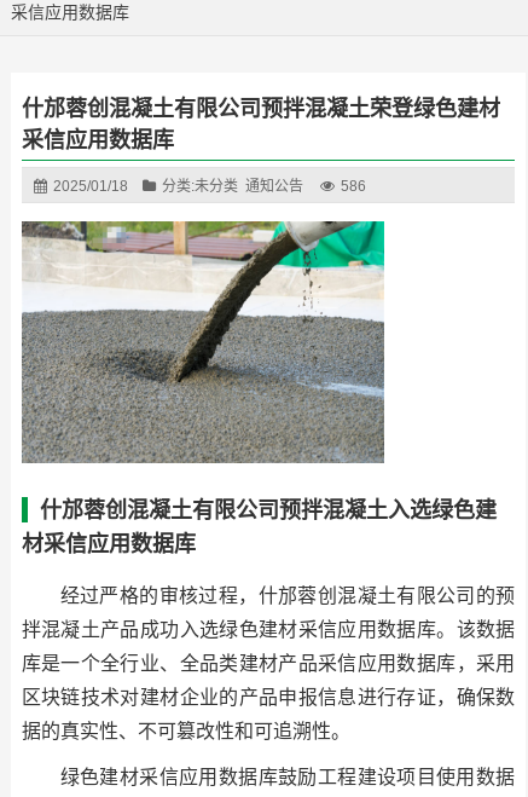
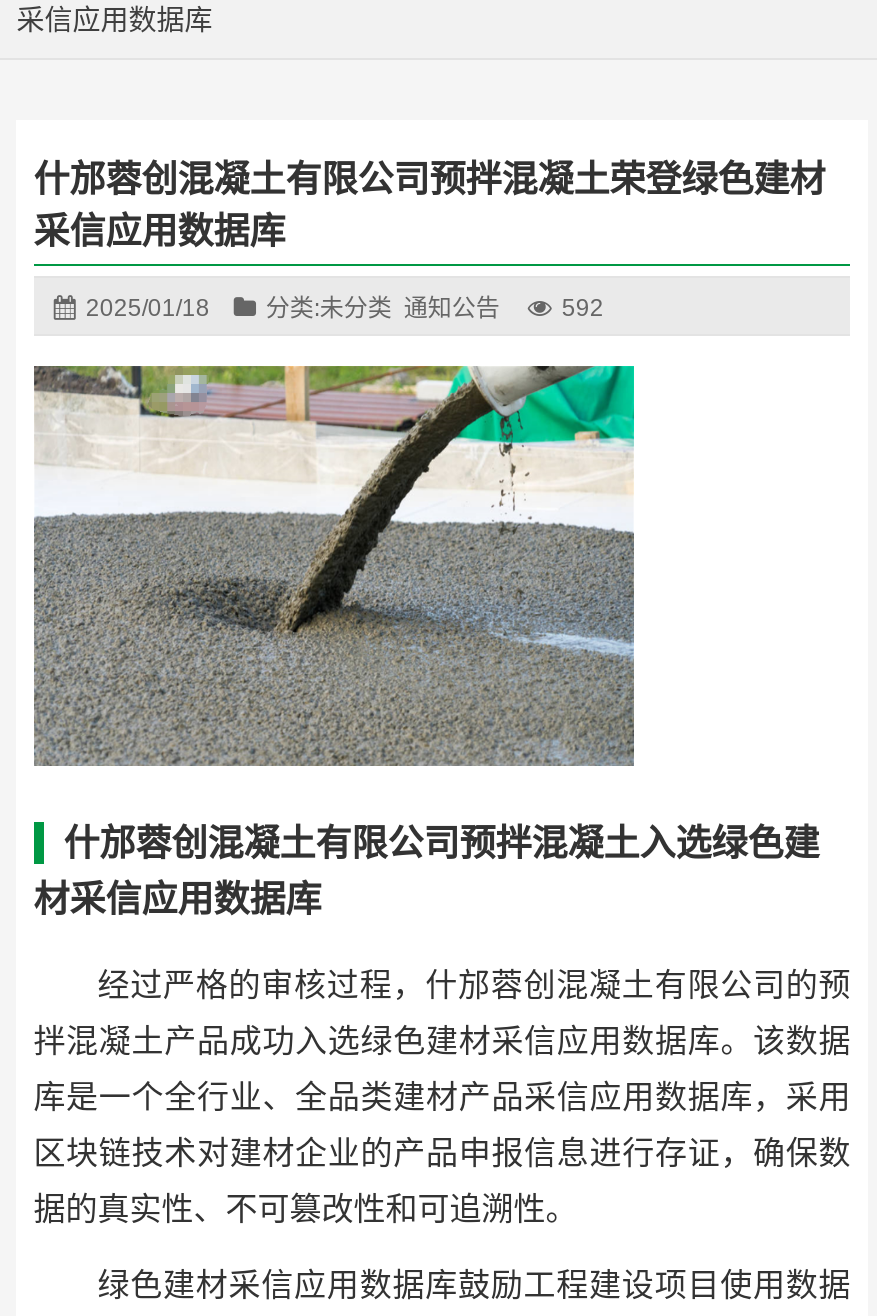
- 586
+ 592
